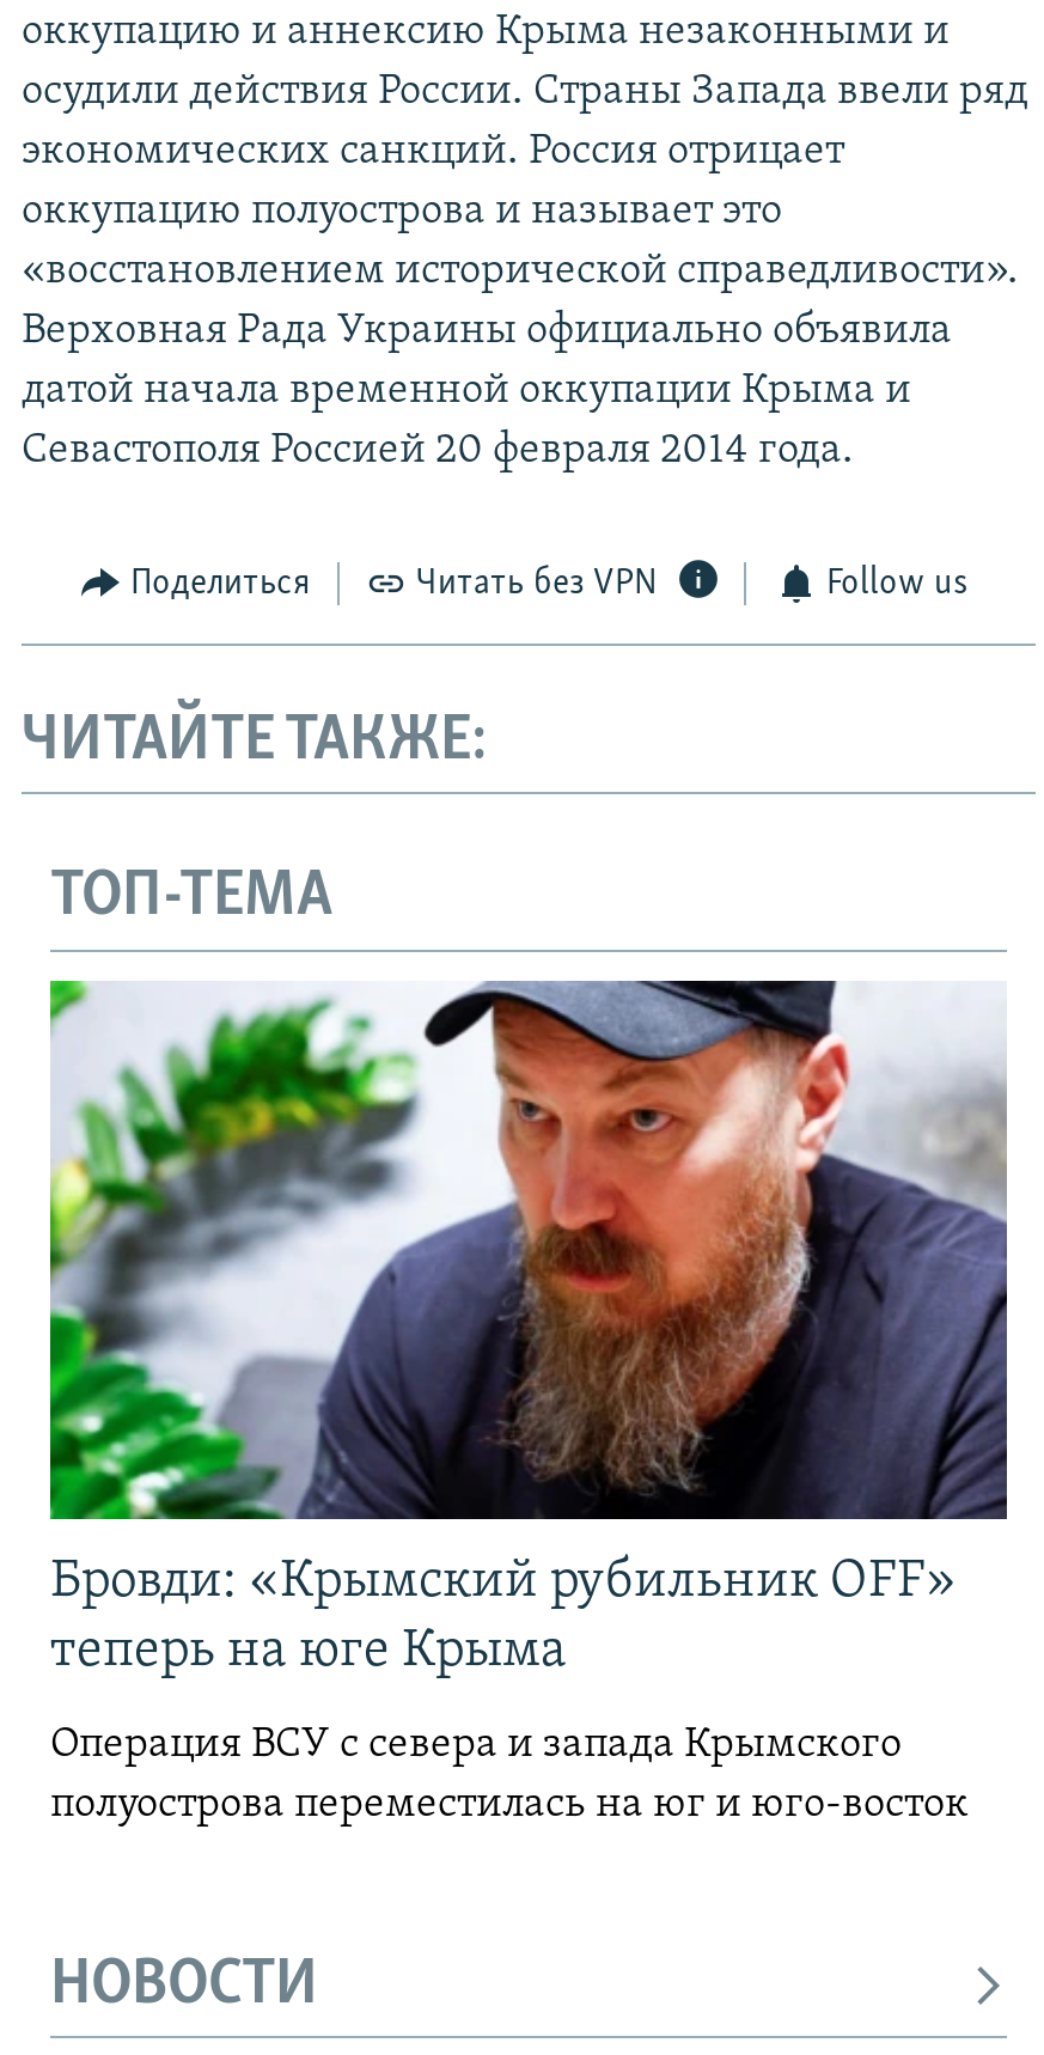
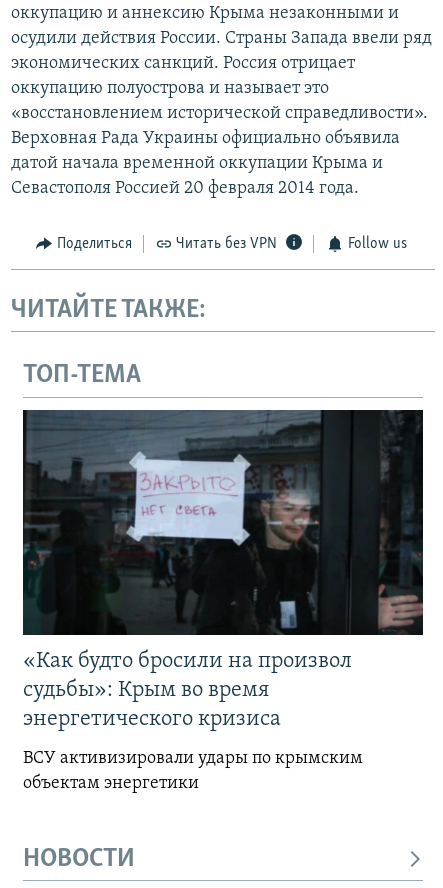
- [image]
- Бровди: «Крымский рубильник OFF»
- теперь на юге Крыма
+ [image]
+ «Как будто бросили на произвол
+ судьбы»: Крым во время
+ энергетического кризиса

- Операция ВСУ с севера и запада Крымского
- полуострова переместилась на юг и юго-восток
+ ВСУ активизировали удары по крымским
+ объектам энергетики
